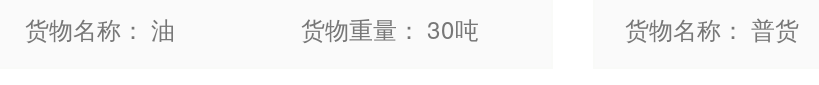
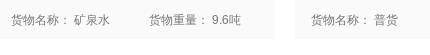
- 货物名称： 油
- 货物重量： 30吨
+ 货物名称： 矿泉水
+ 货物重量： 9.6吨
